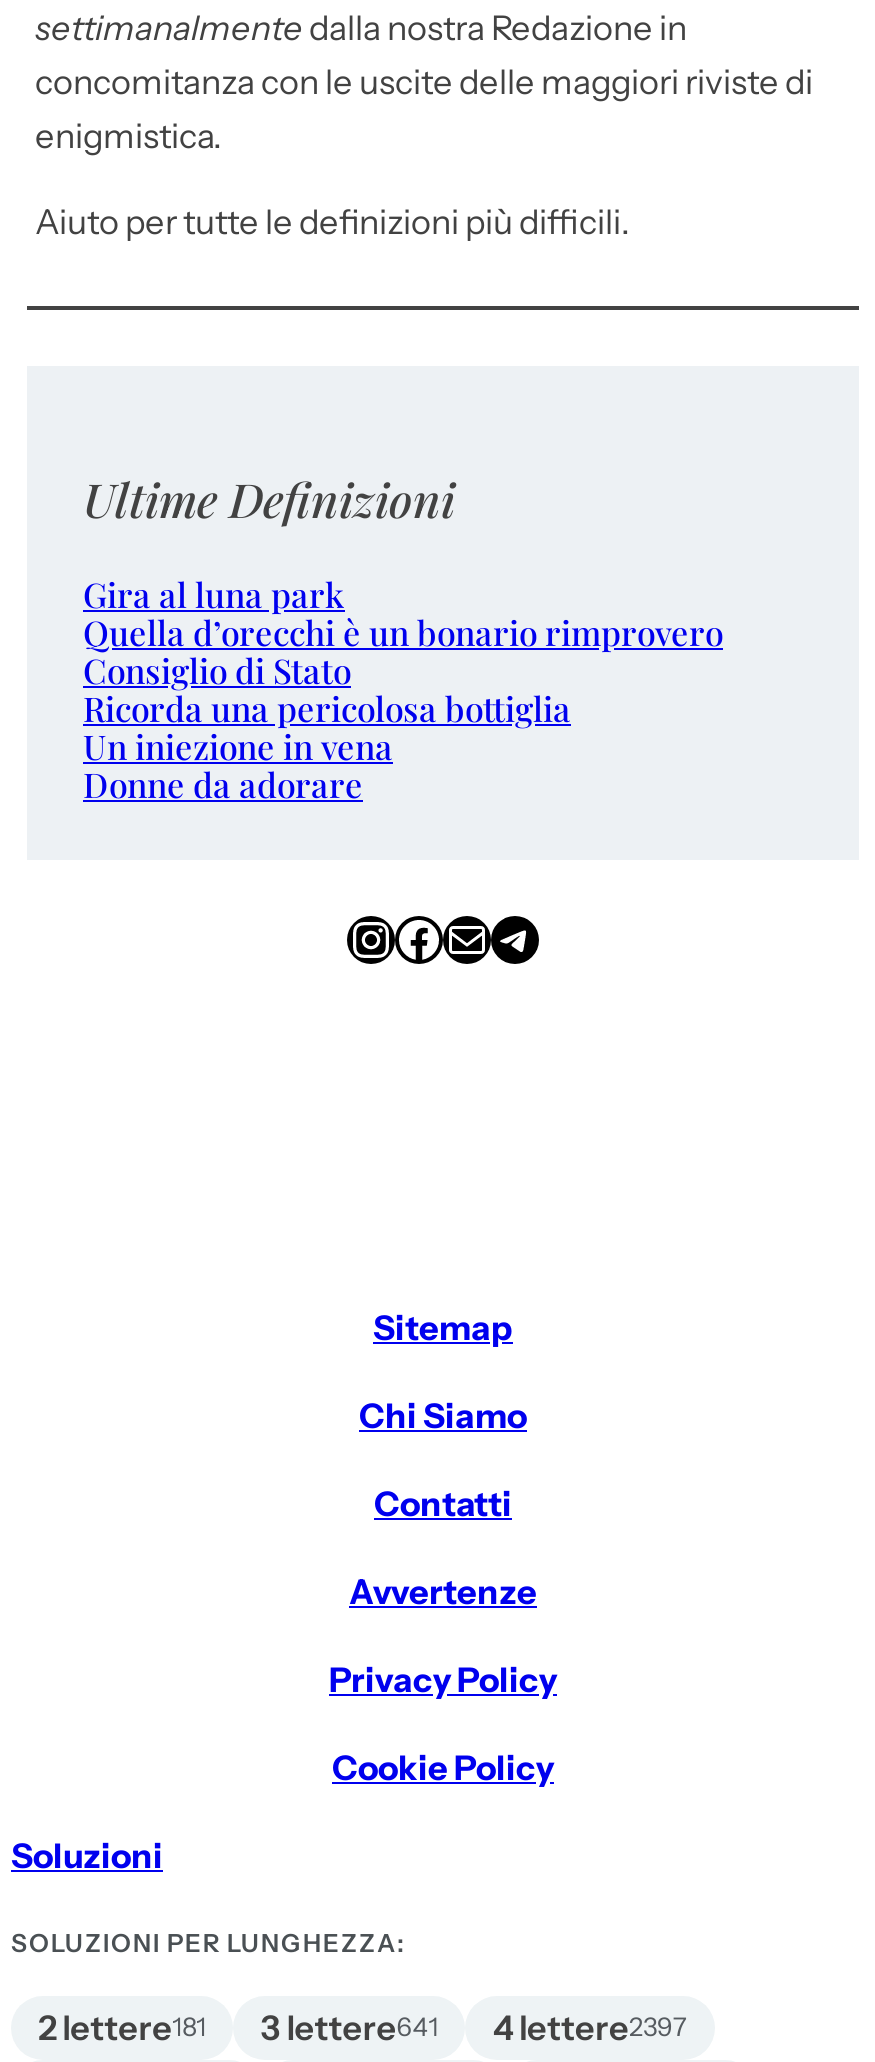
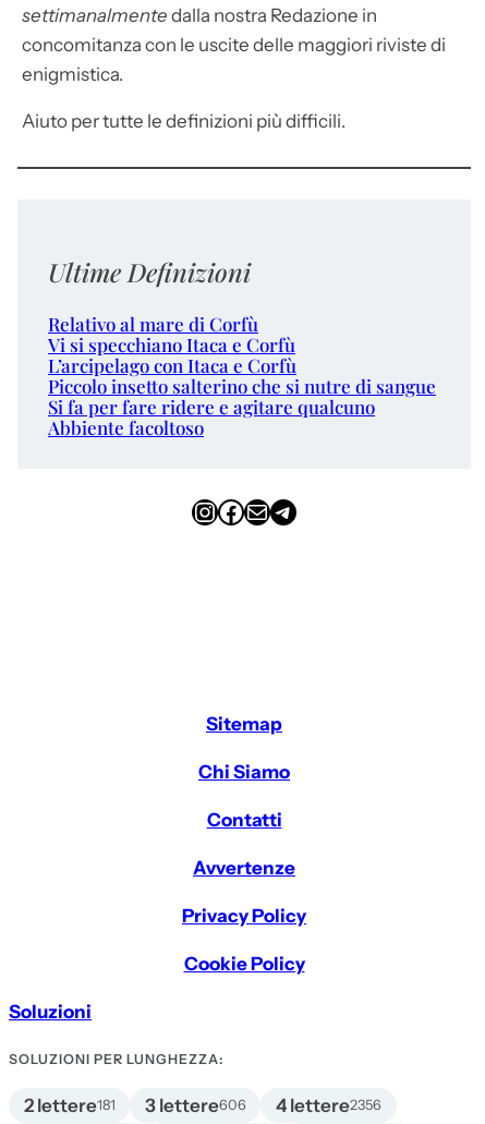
- Gira al luna park
- Quella d’orecchi è un bonario rimprovero
- Consiglio di Stato
- Ricorda una pericolosa bottiglia
- Un iniezione in vena
- Donne da adorare
+ Relativo al mare di Corfù
+ Vi si specchiano Itaca e Corfù
+ L’arcipelago con Itaca e Corfù
+ Piccolo insetto salterino che si nutre di sangue
+ Si fa per fare ridere e agitare qualcuno
+ Abbiente facoltoso

- 3 lettere641
+ 3 lettere606

- 4 lettere2397
+ 4 lettere2356
